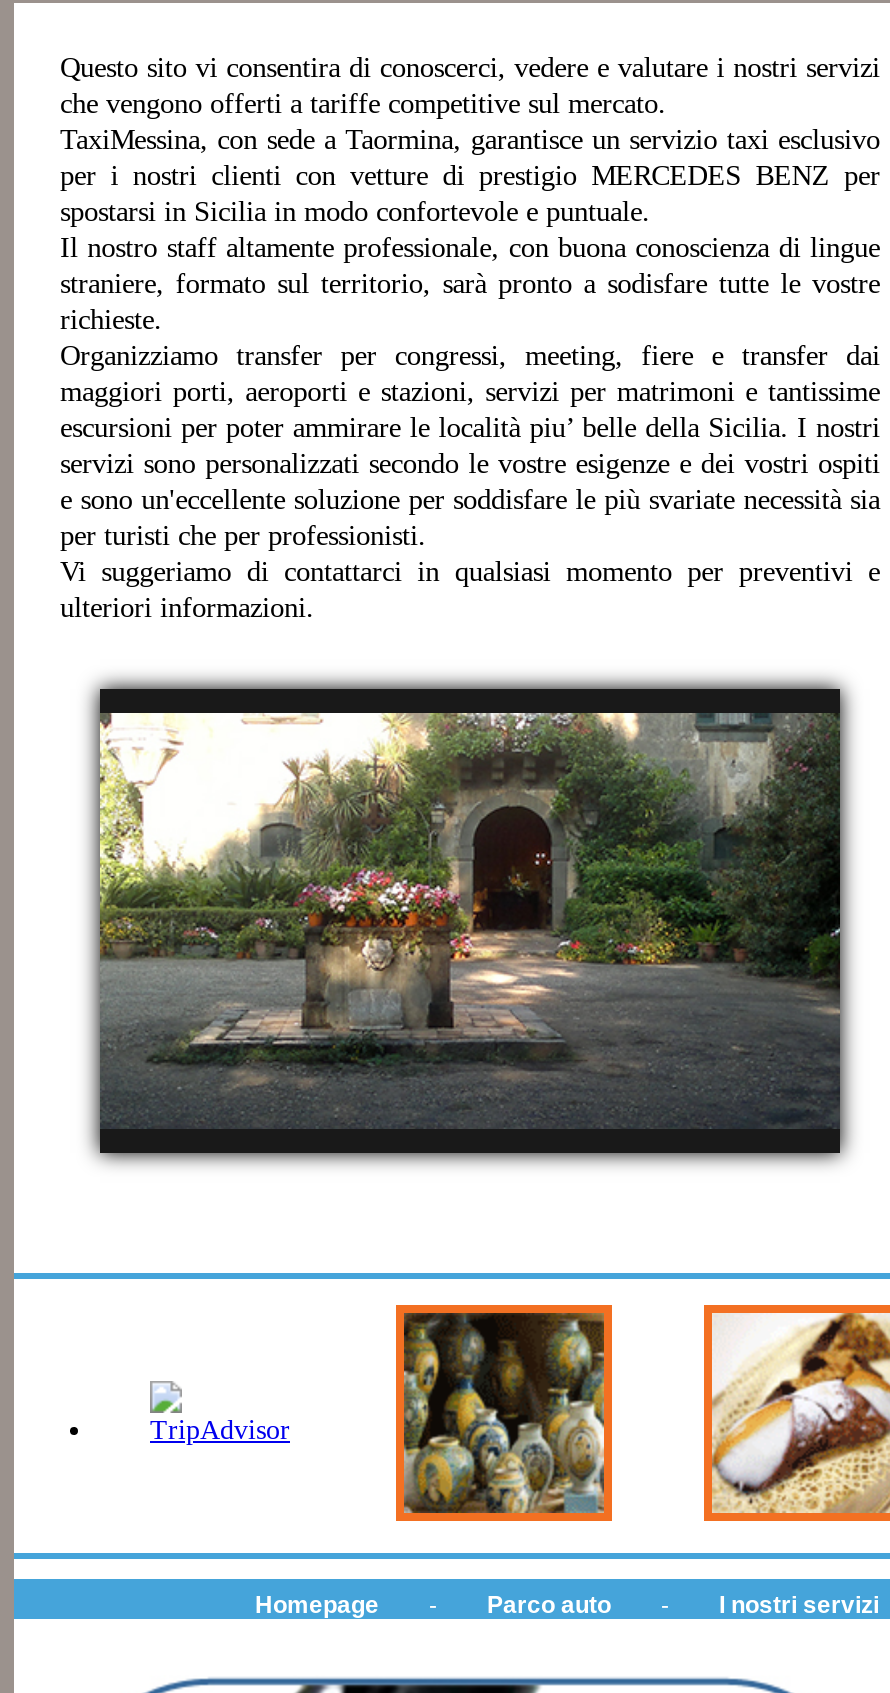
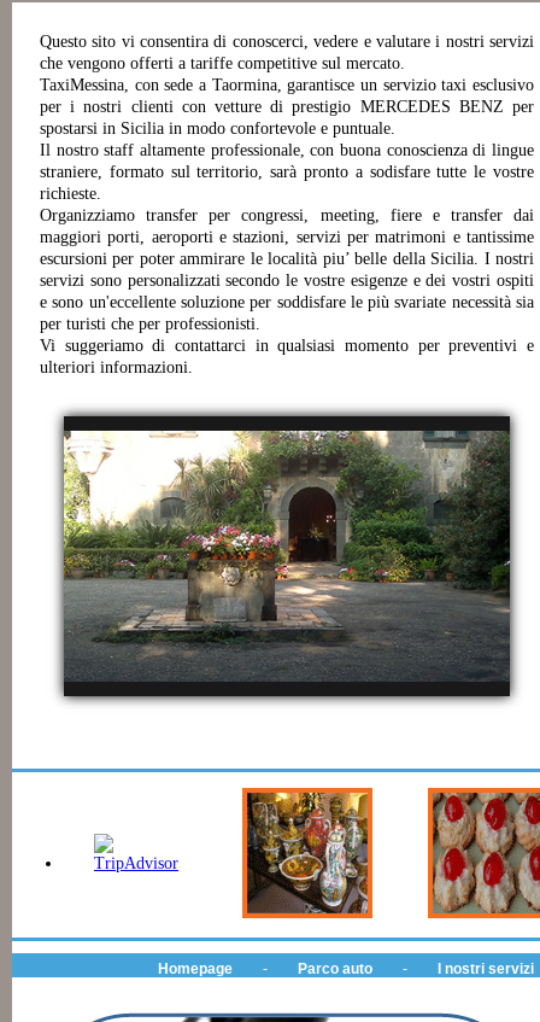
- [image]
+ [image]

- [image]
+ [image]
